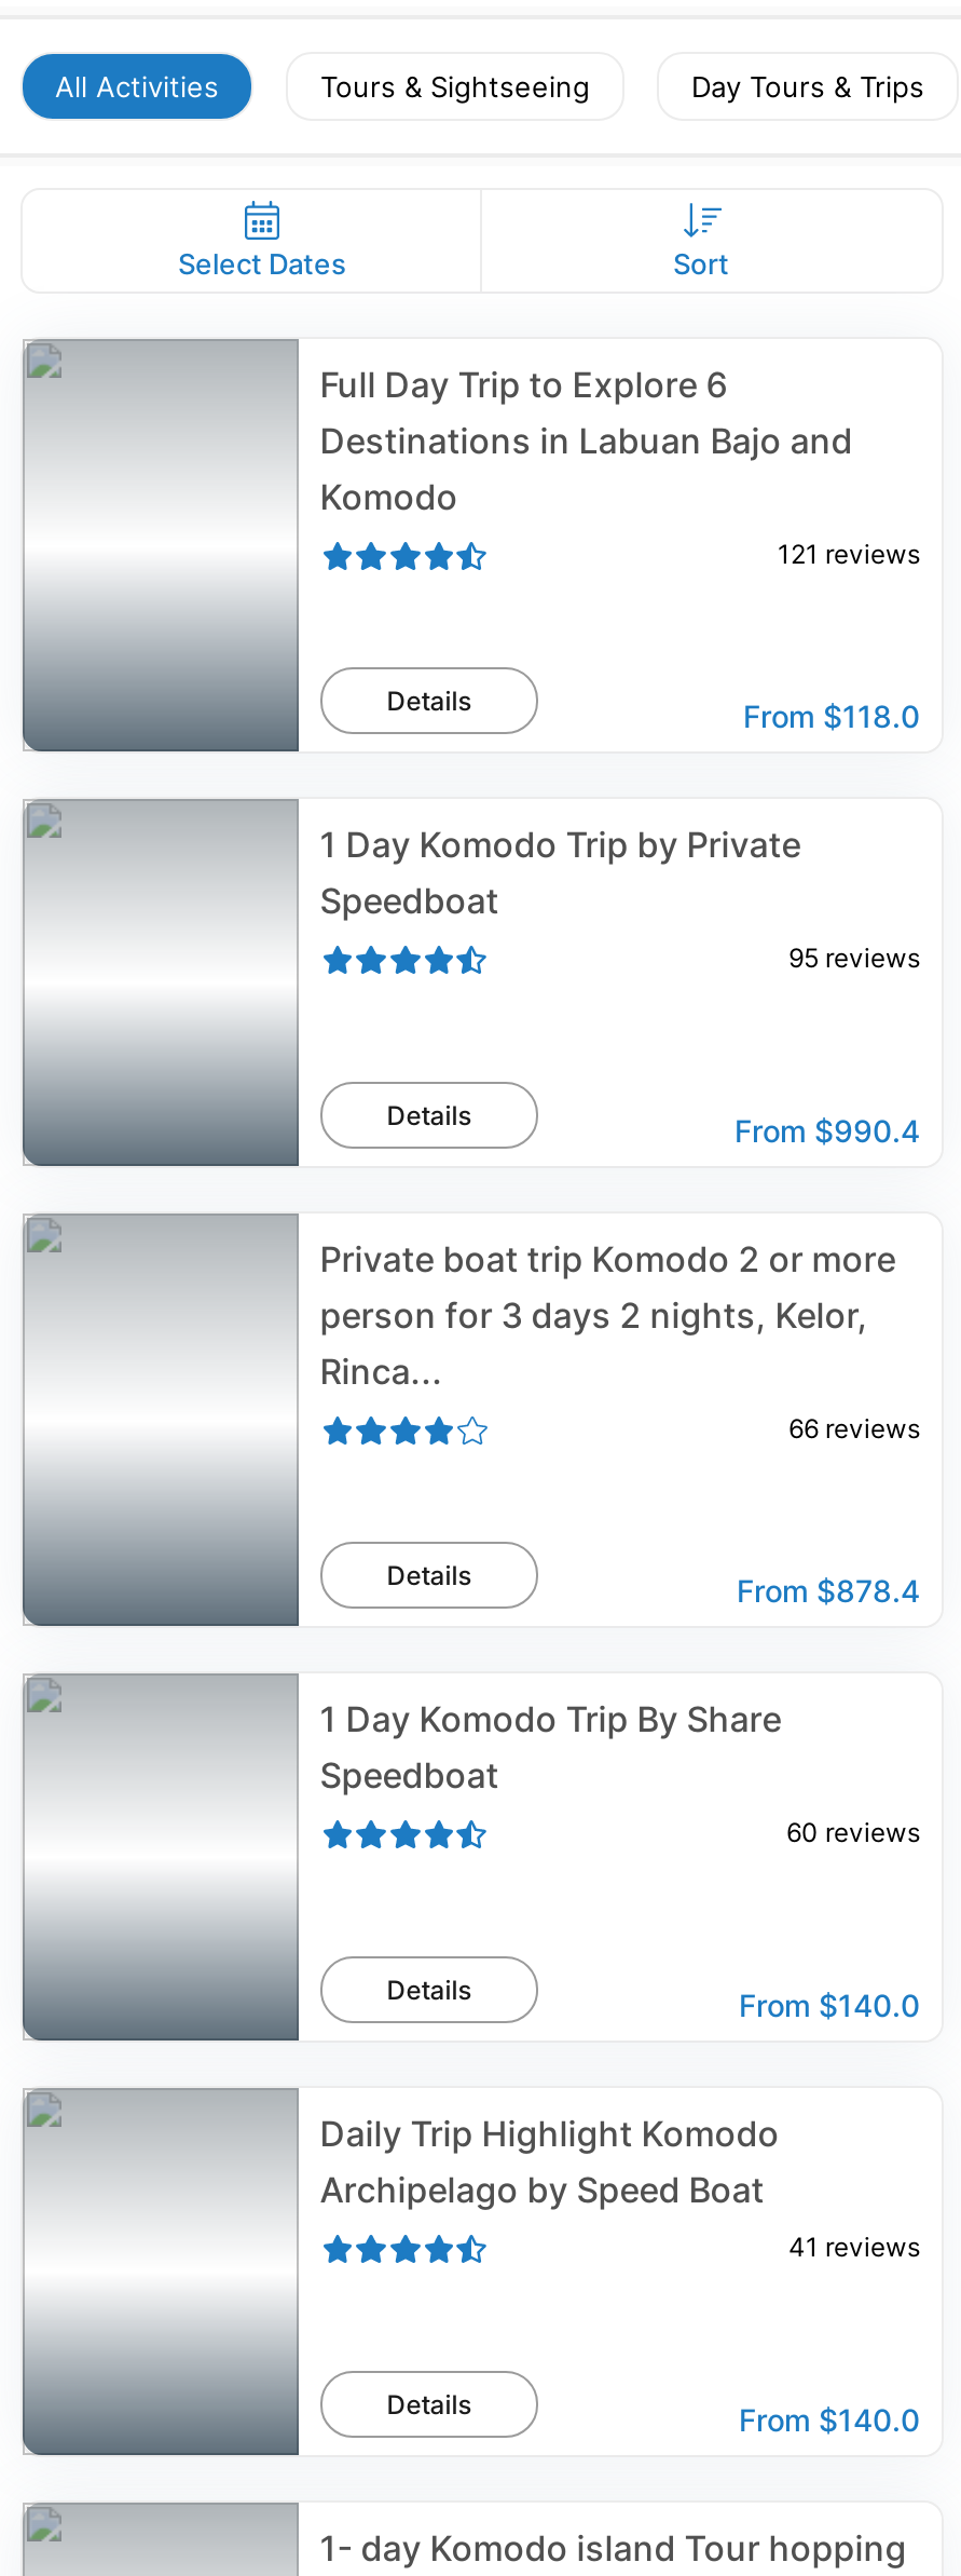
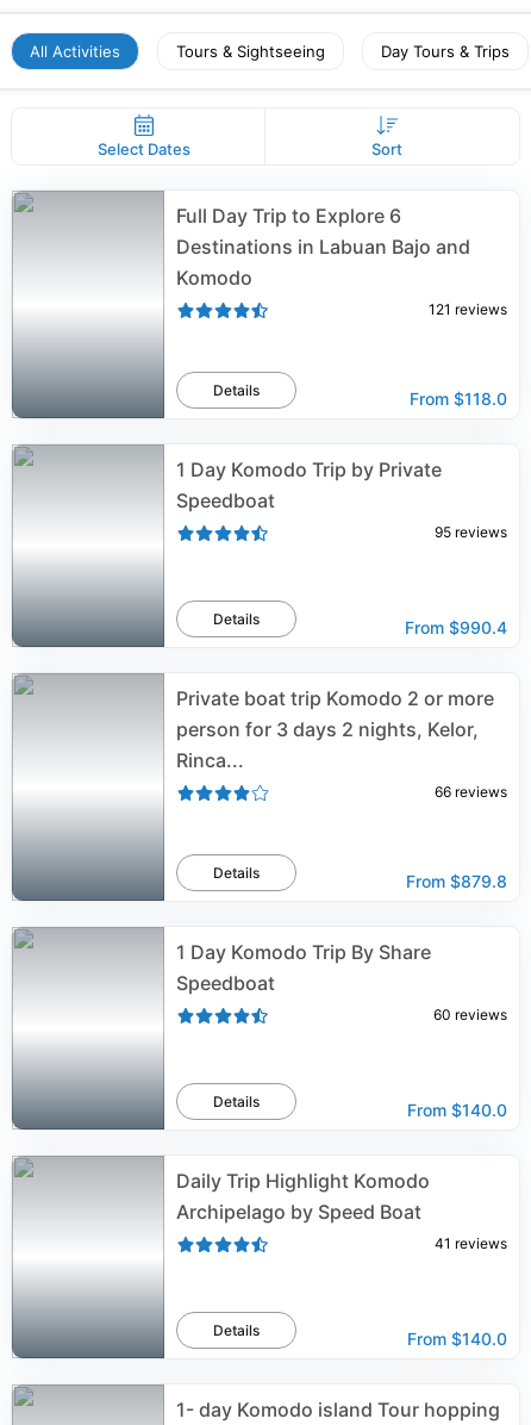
- From $878.4
+ From $879.8
